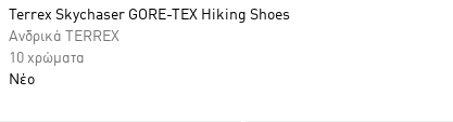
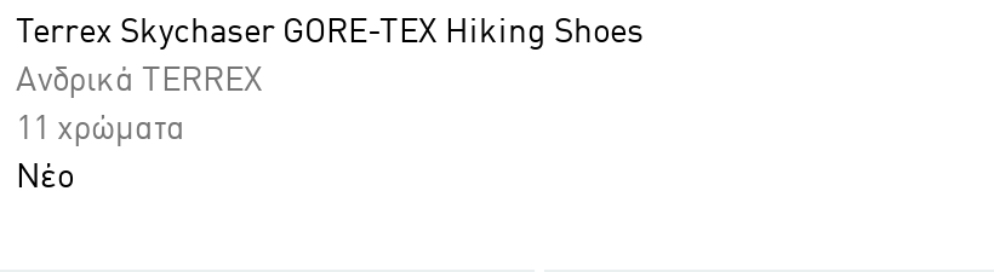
- 10 χρώματα
+ 11 χρώματα
